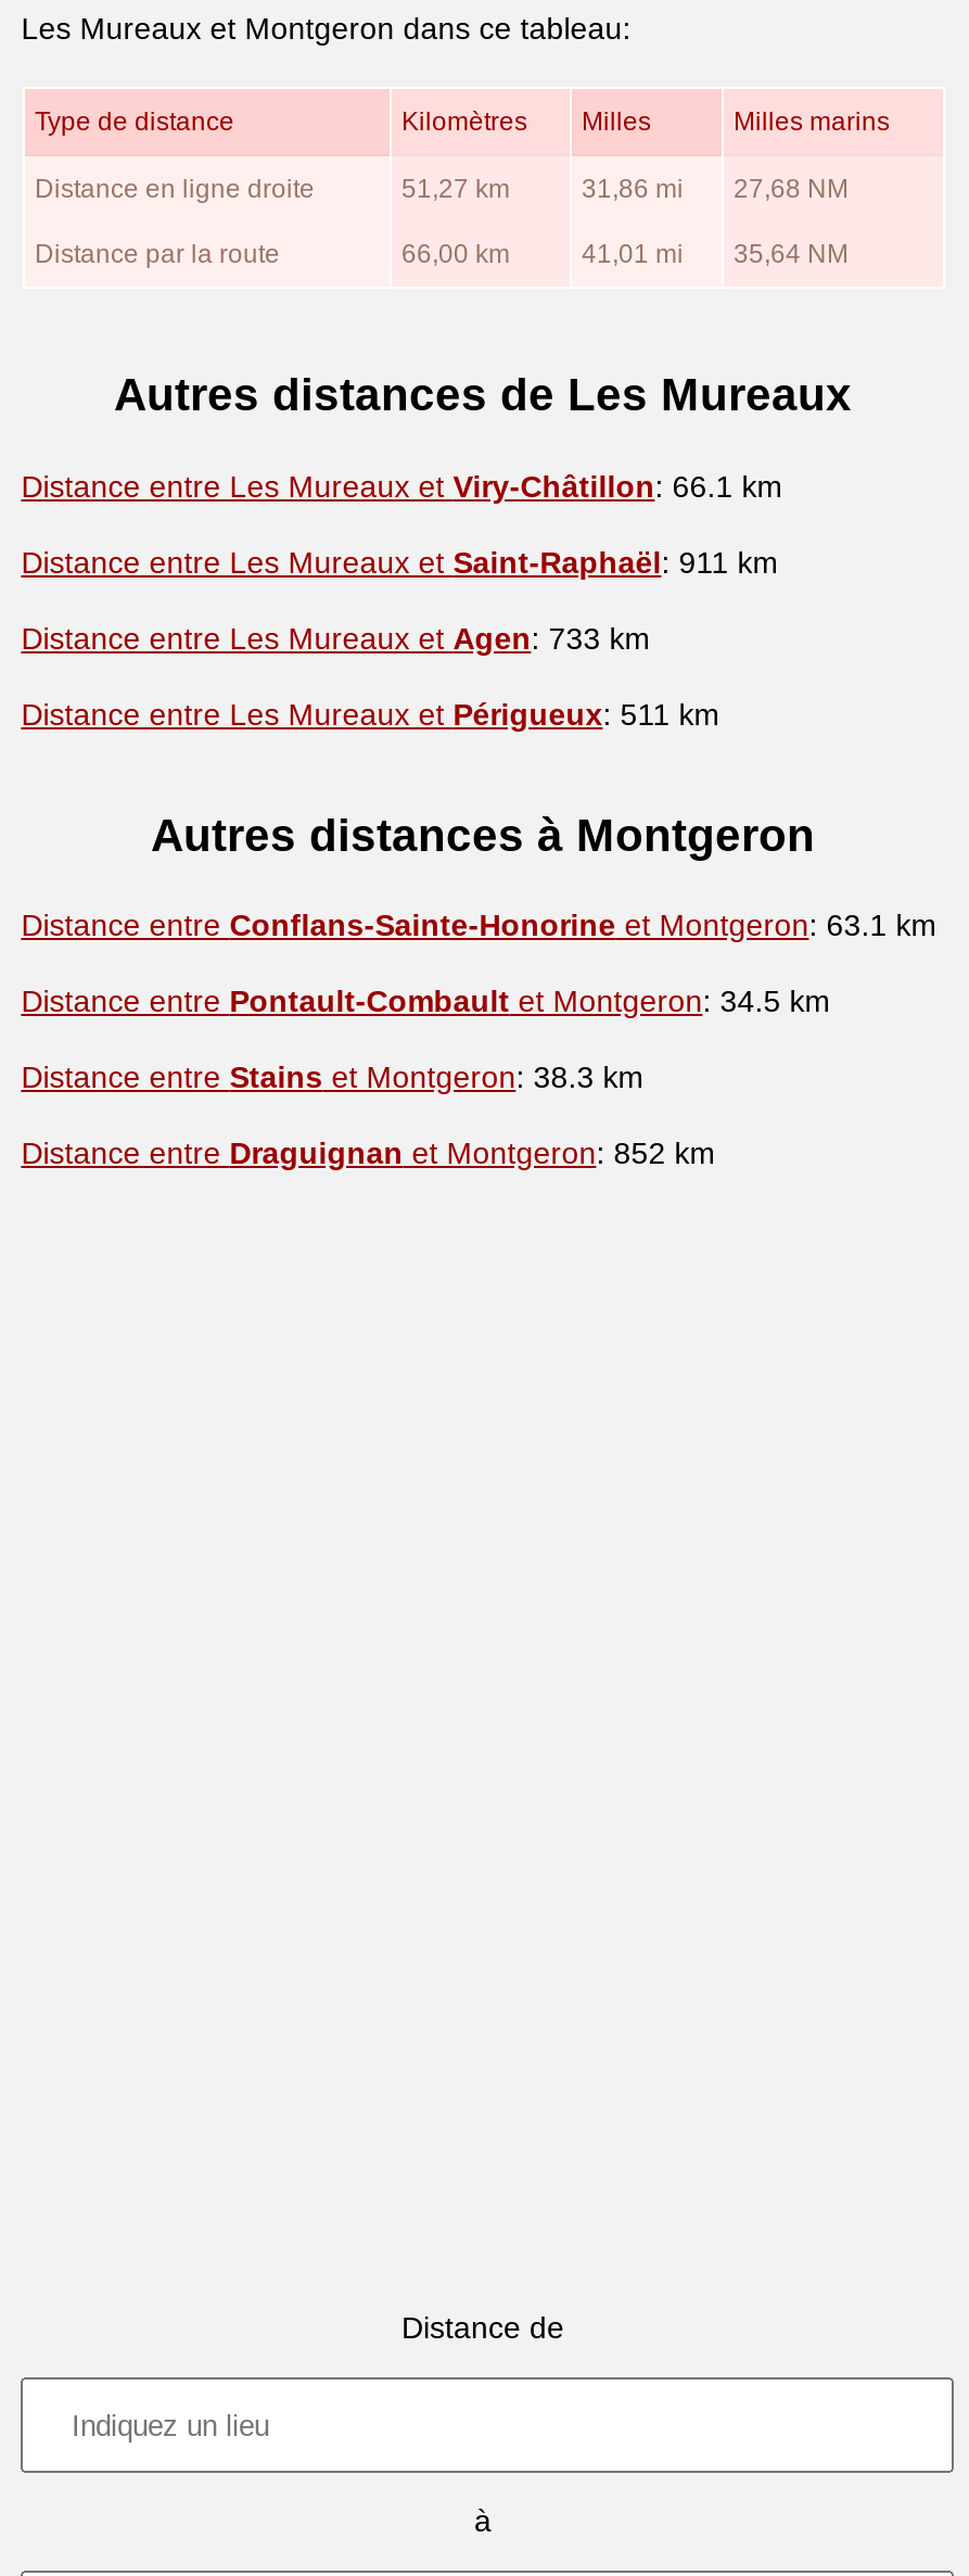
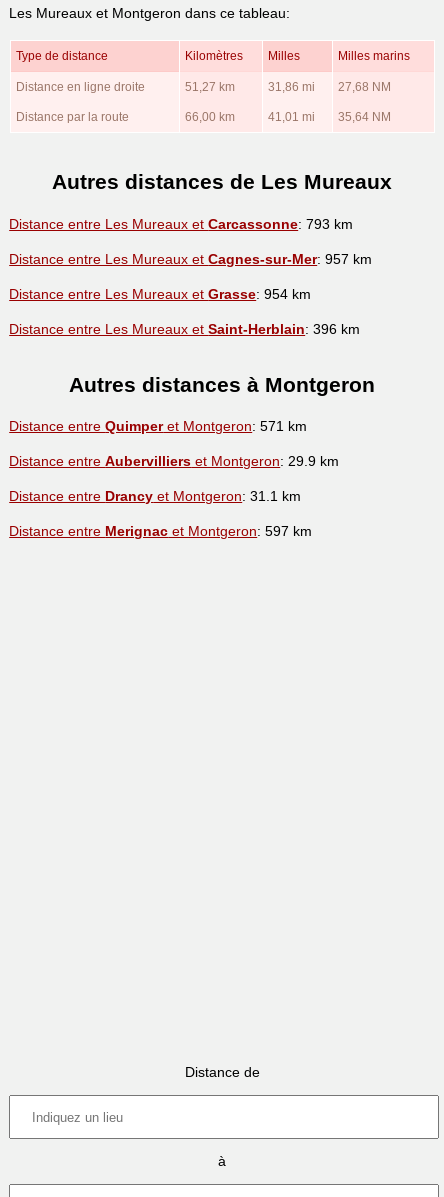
- Distance entre Les Mureaux et Viry-Châtillon: 66.1 km
+ Distance entre Les Mureaux et Carcassonne: 793 km

- Distance entre Les Mureaux et Saint-Raphaël: 911 km
+ Distance entre Les Mureaux et Cagnes-sur-Mer: 957 km

- Distance entre Les Mureaux et Agen: 733 km
+ Distance entre Les Mureaux et Grasse: 954 km

- Distance entre Les Mureaux et Périgueux: 511 km
+ Distance entre Les Mureaux et Saint-Herblain: 396 km

- Distance entre Conflans-Sainte-Honorine et Montgeron: 63.1 km
+ Distance entre Quimper et Montgeron: 571 km

- Distance entre Pontault-Combault et Montgeron: 34.5 km
+ Distance entre Aubervilliers et Montgeron: 29.9 km

- Distance entre Stains et Montgeron: 38.3 km
+ Distance entre Drancy et Montgeron: 31.1 km

- Distance entre Draguignan et Montgeron: 852 km
+ Distance entre Merignac et Montgeron: 597 km
